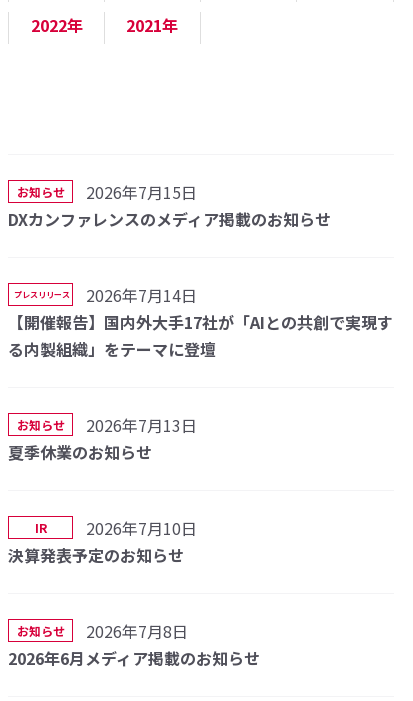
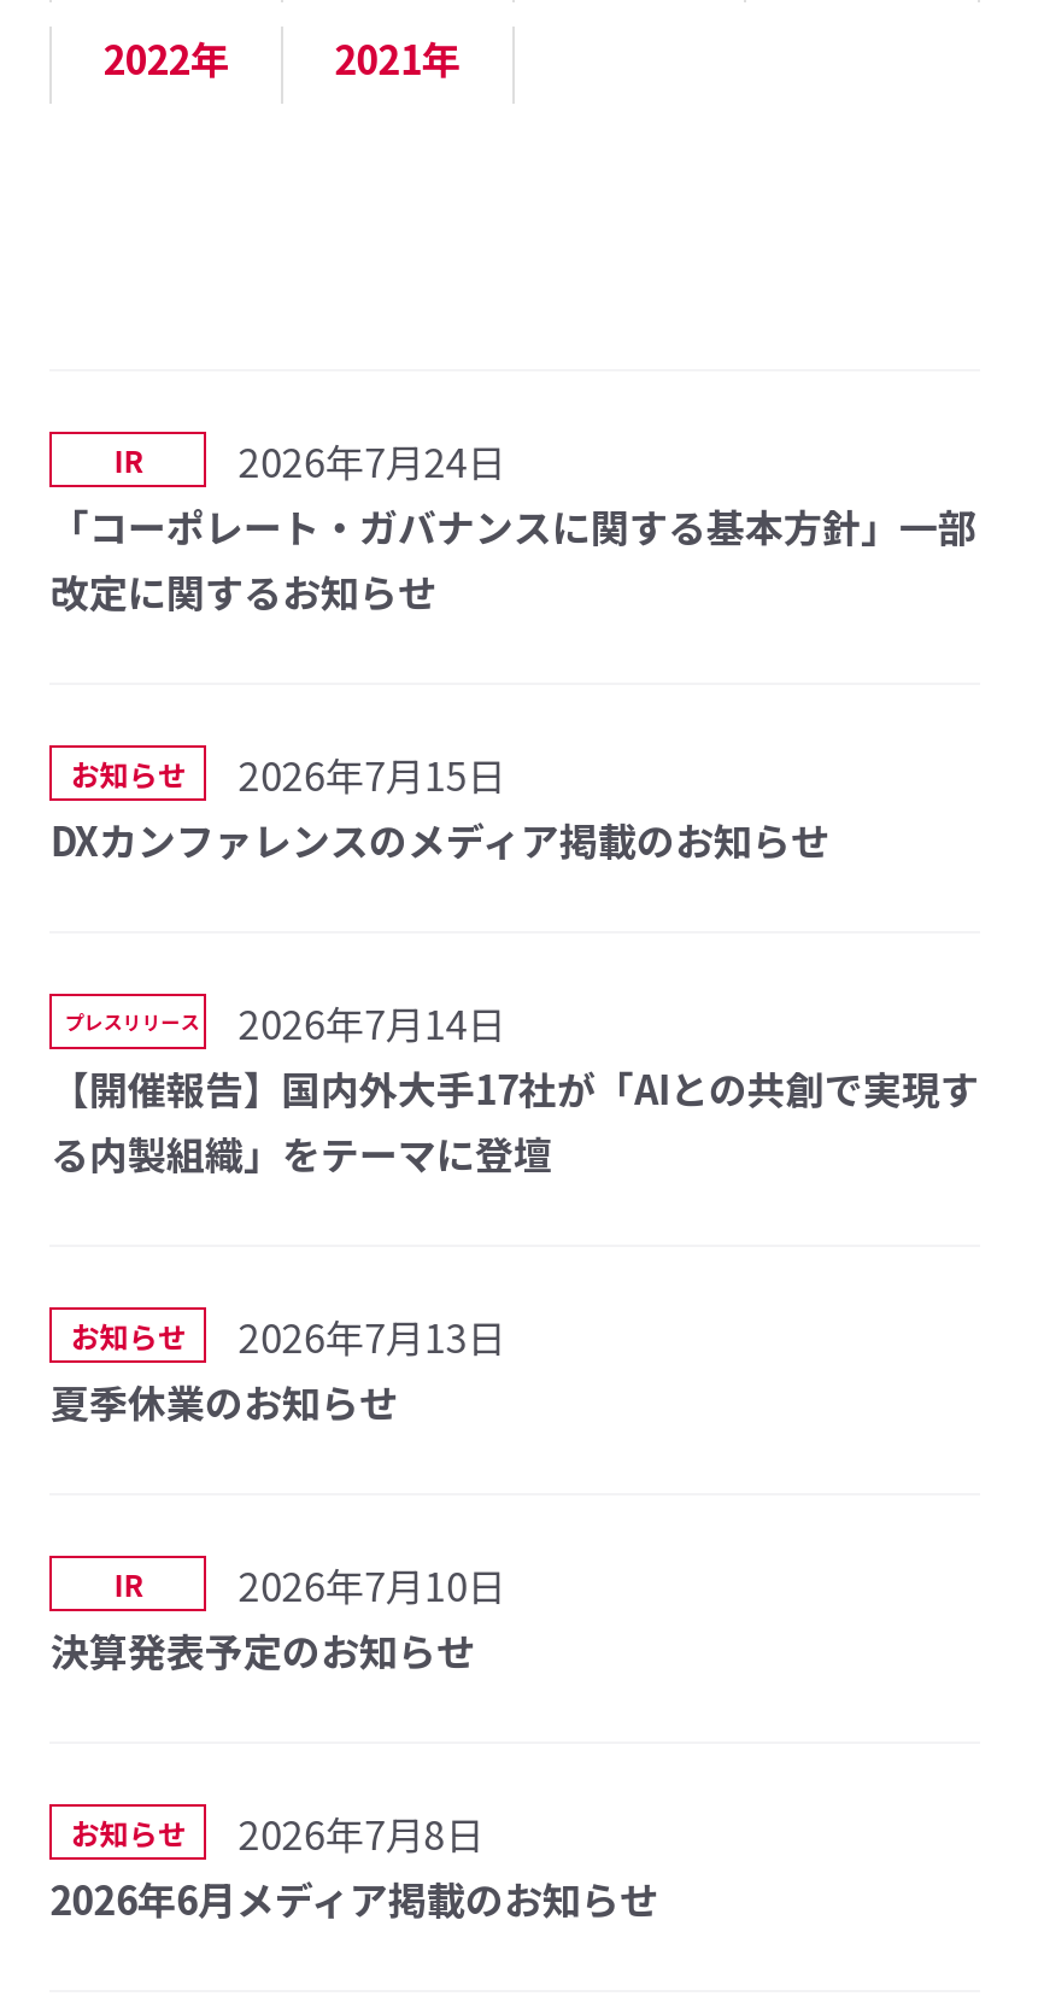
+ IR
+ 2026年7月24日
+ 「コーポレート・ガバナンスに関する基本方針」一部
+ 改定に関するお知らせ
